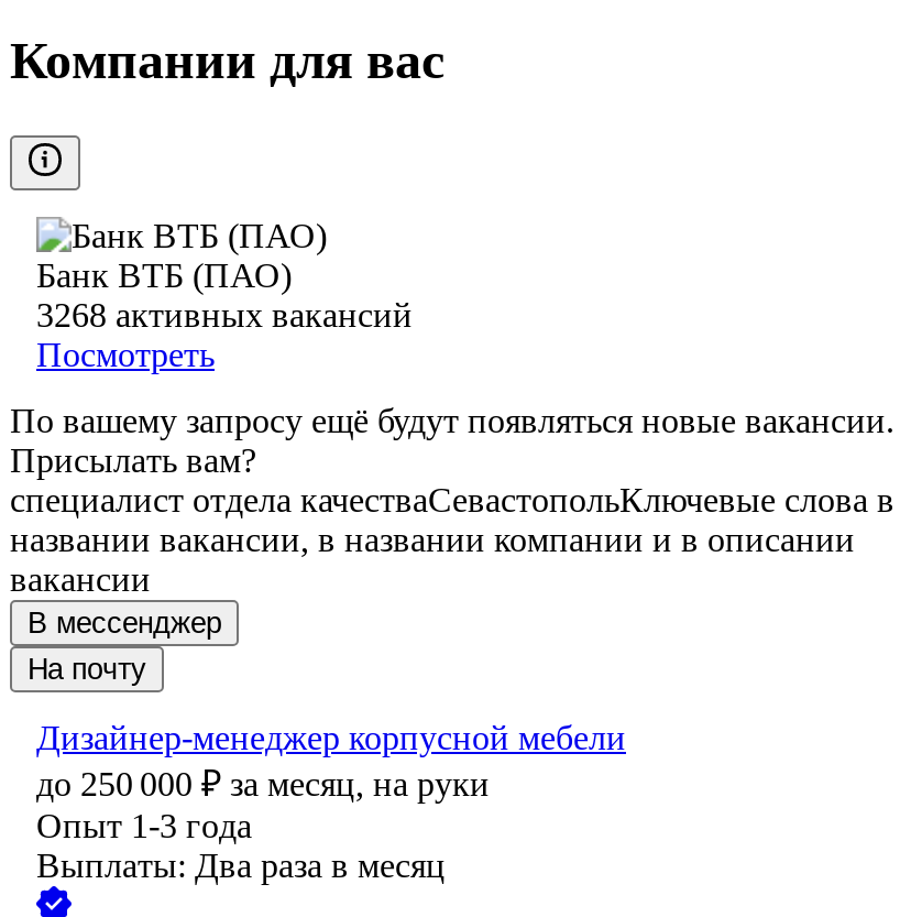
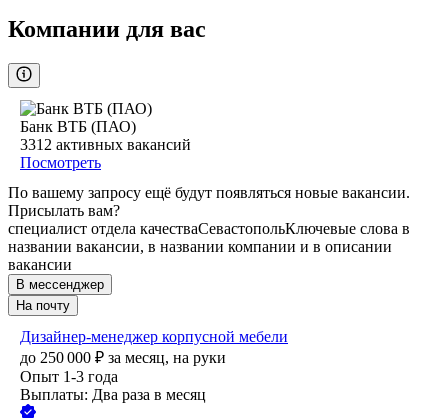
- 3268 активных вакансий
+ 3312 активных вакансий
